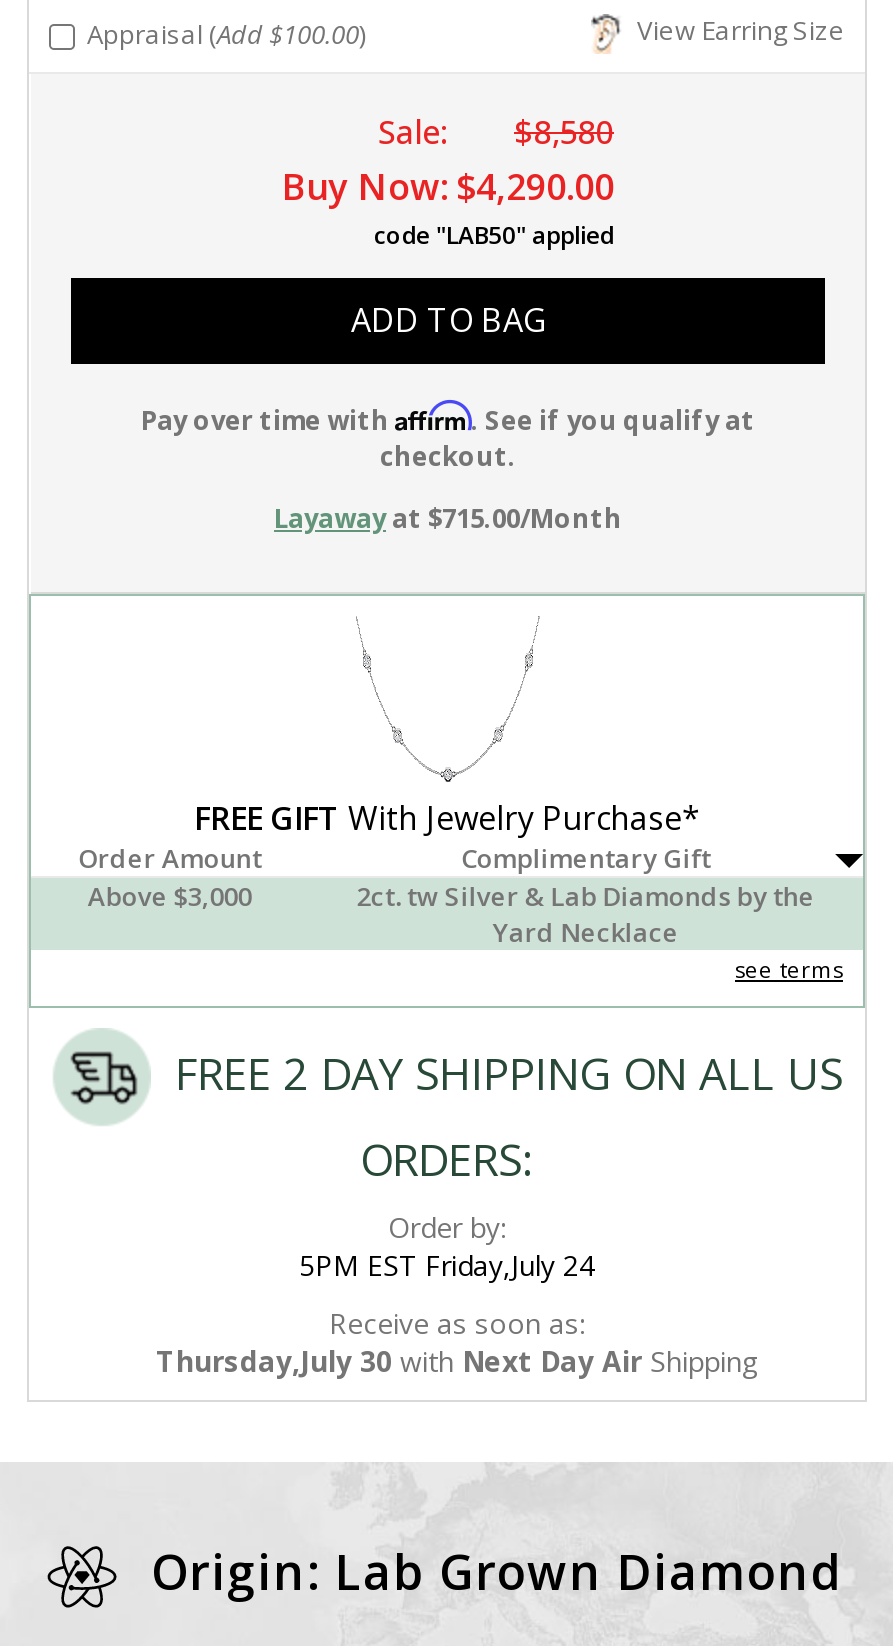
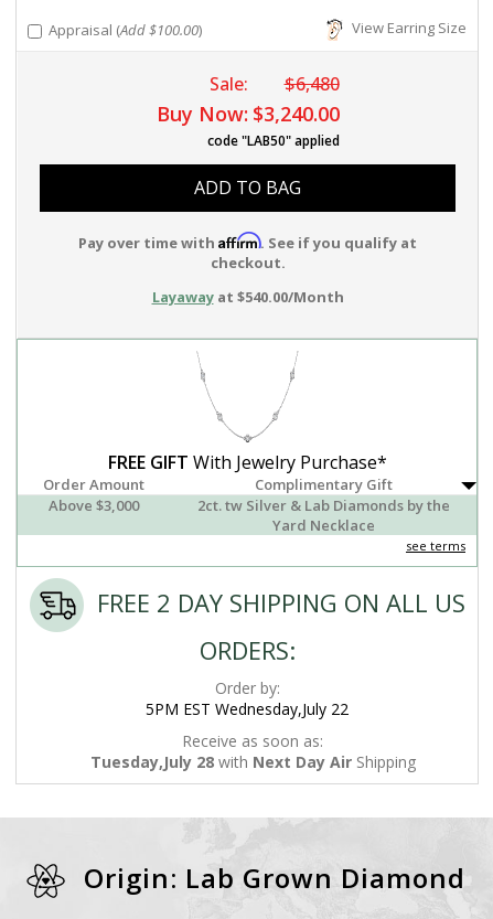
- Sale: $8,580
+ Sale: $6,480

- Buy Now: $4,290.00
+ Buy Now: $3,240.00

- Layawayat $715.00/Month
+ Layawayat $540.00/Month

- 5PM EST Friday,July 24
+ 5PM EST Wednesday,July 22

- Thursday,July 30 with Next Day Air Shipping
+ Tuesday,July 28 with Next Day Air Shipping
